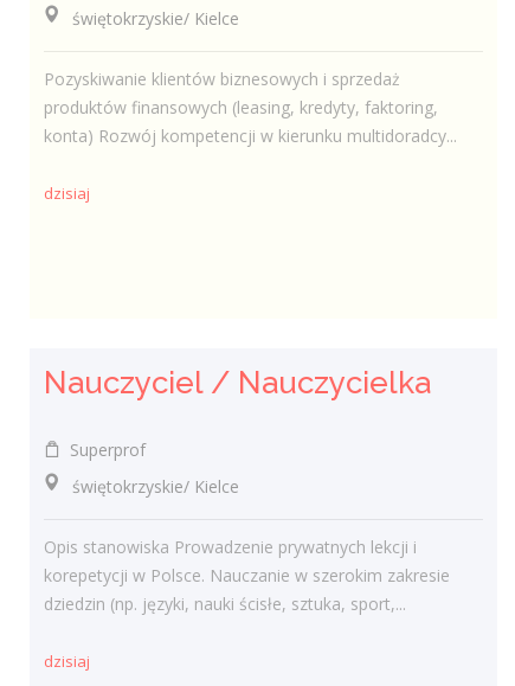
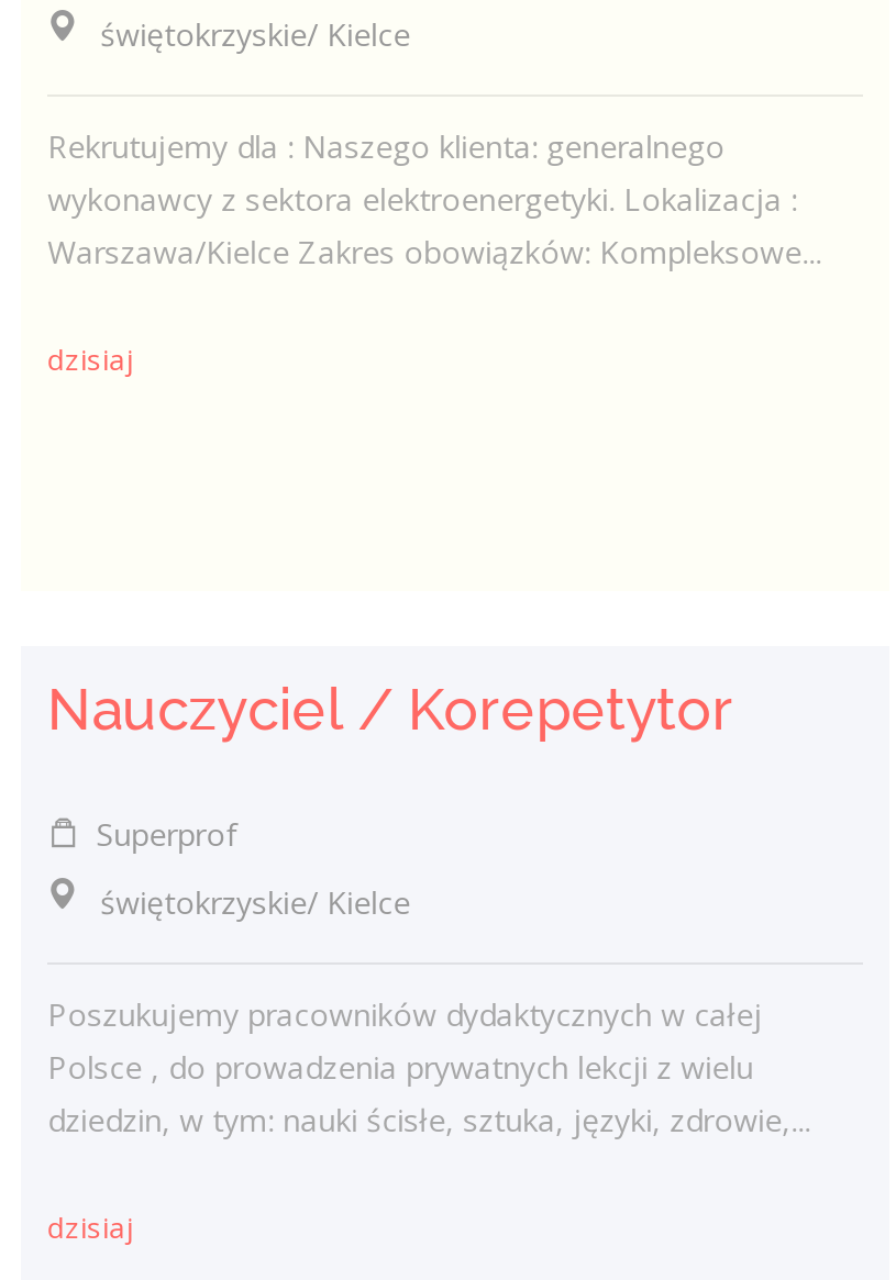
- Pozyskiwanie klientów biznesowych i sprzedaż
- produktów finansowych (leasing, kredyty, faktoring,
- konta) Rozwój kompetencji w kierunku multidoradcy...
+ Rekrutujemy dla : Naszego klienta: generalnego
+ wykonawcy z sektora elektroenergetyki. Lokalizacja :
+ Warszawa/Kielce Zakres obowiązków: Kompleksowe...

- Nauczyciel / Nauczycielka
+ Nauczyciel / Korepetytor

- Opis stanowiska Prowadzenie prywatnych lekcji i
- korepetycji w Polsce. Nauczanie w szerokim zakresie
- dziedzin (np. języki, nauki ścisłe, sztuka, sport,...
+ Poszukujemy pracowników dydaktycznych w całej
+ Polsce , do prowadzenia prywatnych lekcji z wielu
+ dziedzin, w tym: nauki ścisłe, sztuka, języki, zdrowie,...
